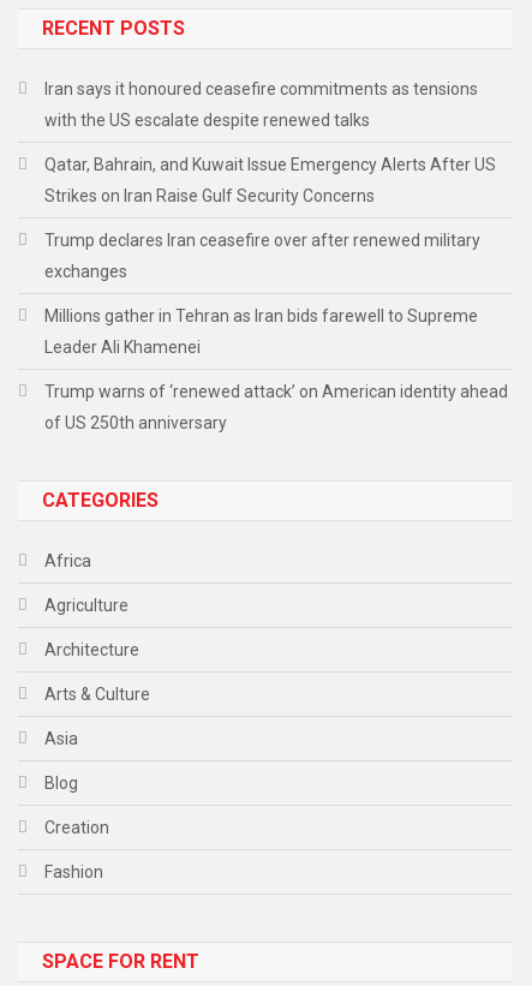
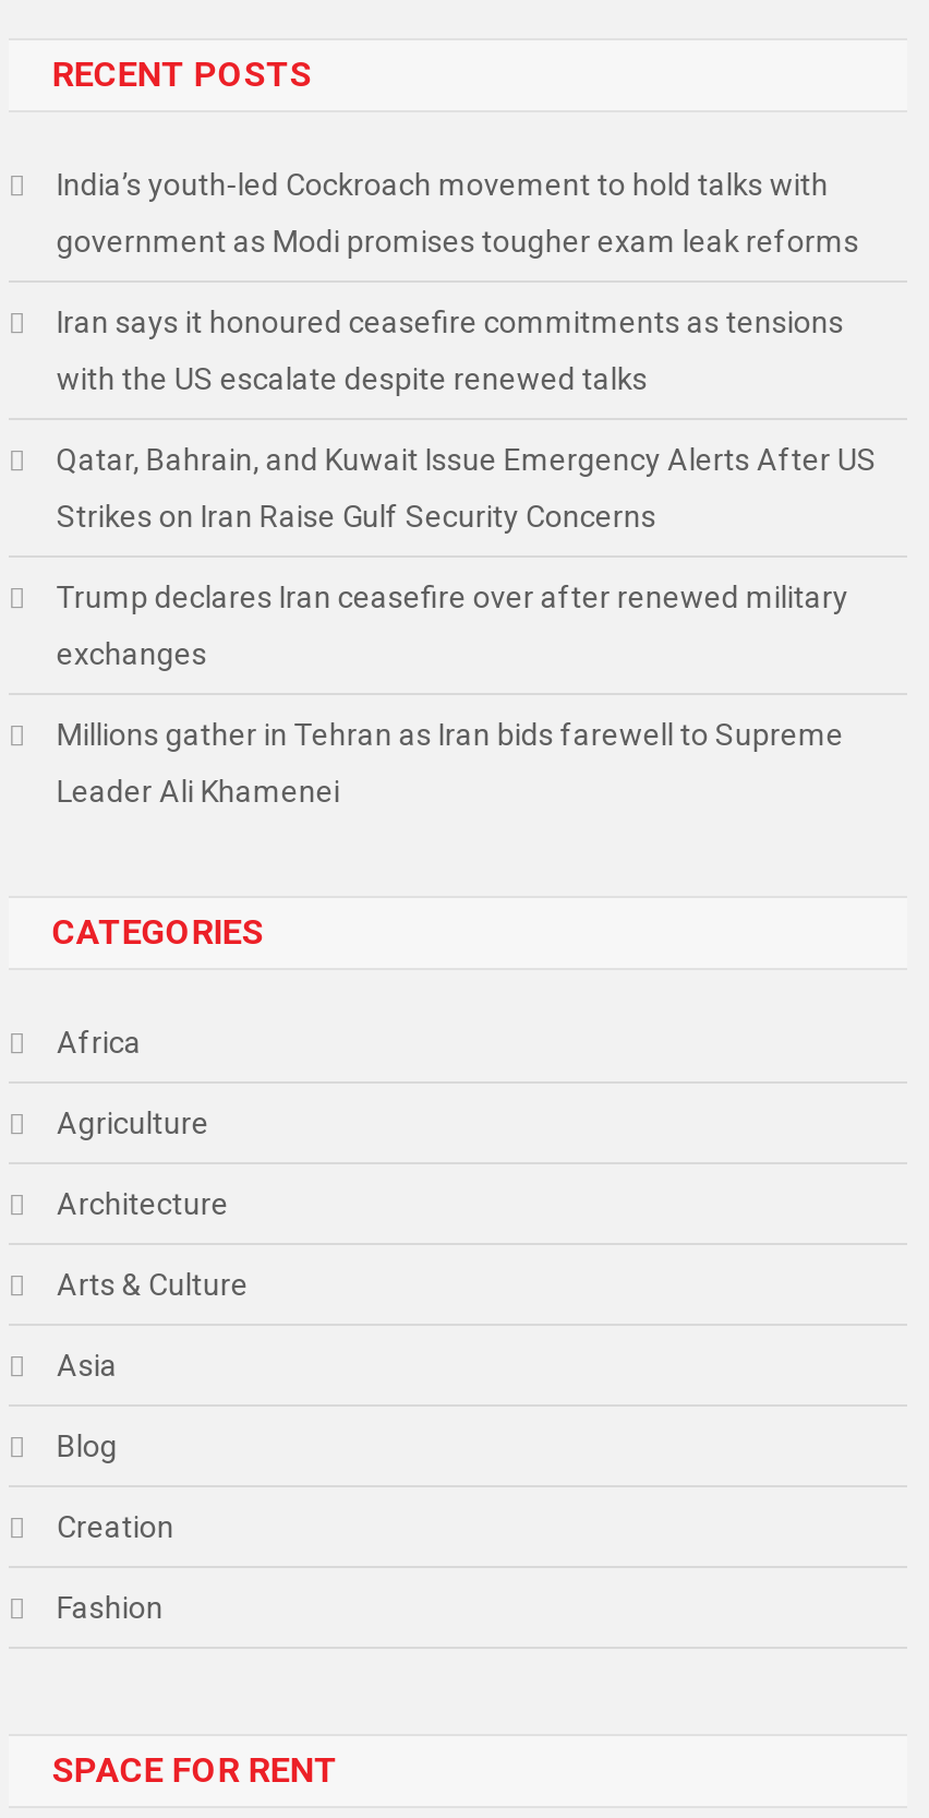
+ India’s youth-led Cockroach movement to hold talks with
+ government as Modi promises tougher exam leak reforms

moved down: Iran says it honoured ceasefire commitments as tensions | with the US escalate despite renewed talks | Qatar, Bahrain, and Kuwait Issue Emergency Alerts After US | Strikes on Iran Raise Gulf Security Concerns | Trump declares Iran ceasefire over after renewed military | exchanges | Millions gather in Tehran as Iran bids farewell to Supreme | Leader Ali Khamenei

- Trump warns of ‘renewed attack’ on American identity ahead
- of US 250th anniversary
